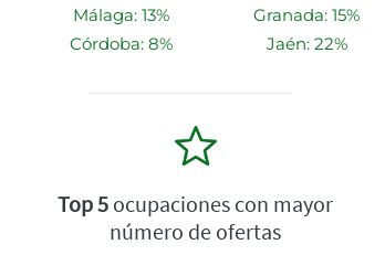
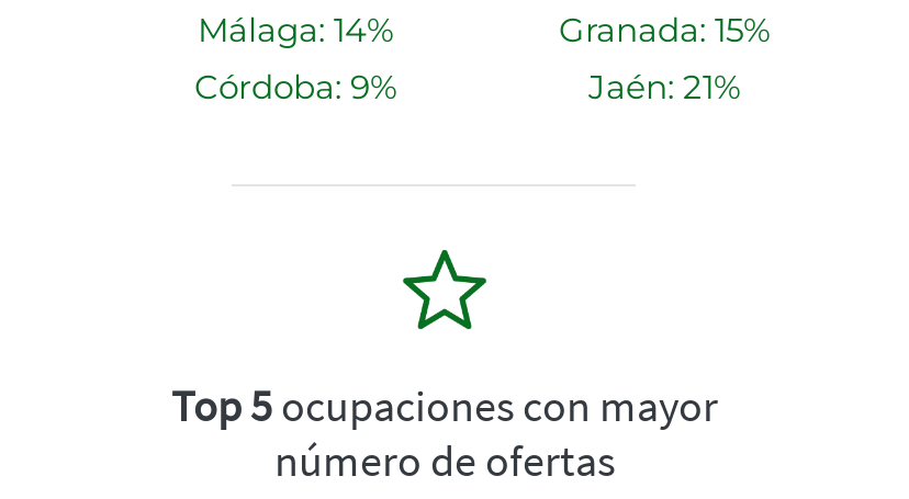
- Málaga: 13%
+ Málaga: 14%

- Córdoba: 8%
+ Córdoba: 9%

- Jaén: 22%
+ Jaén: 21%
